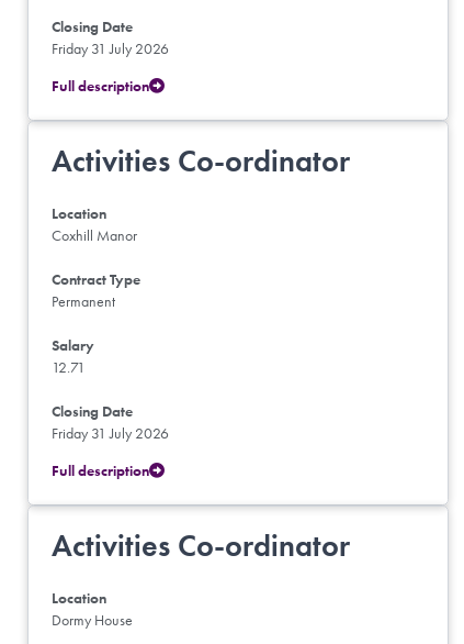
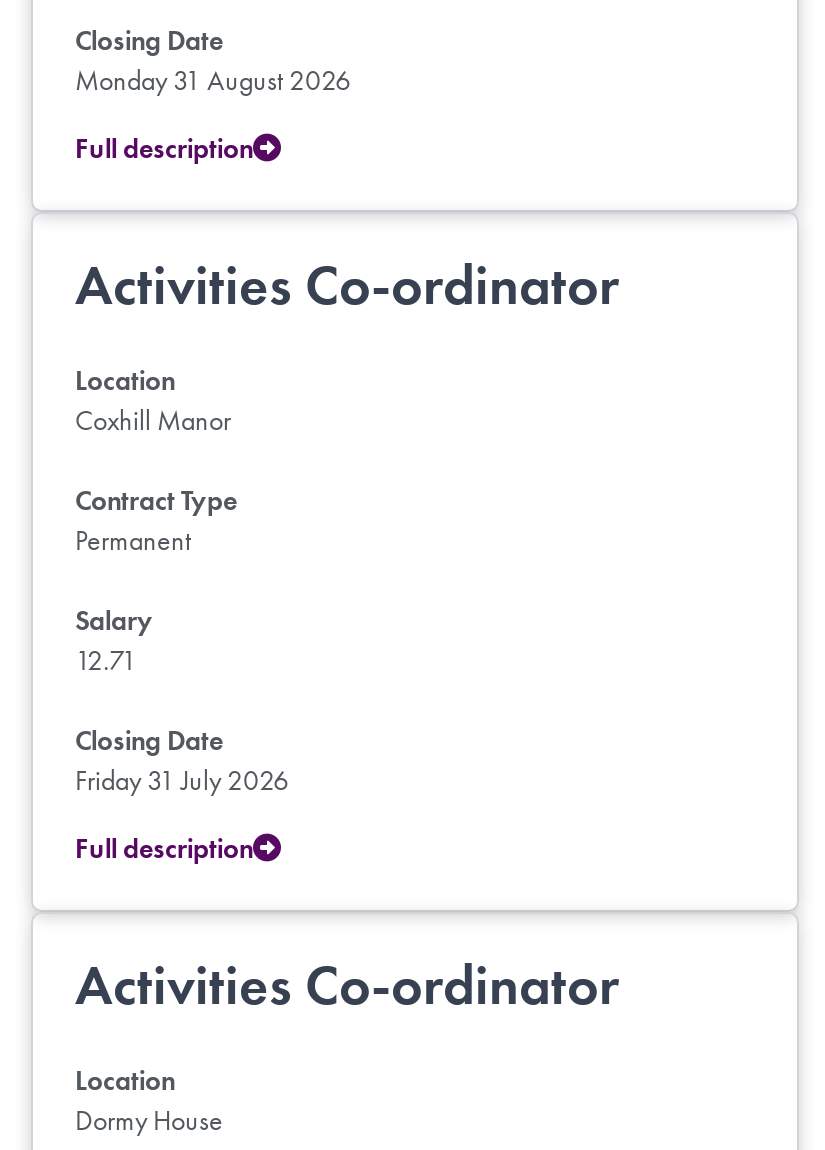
- Friday 31 July 2026
+ Monday 31 August 2026
